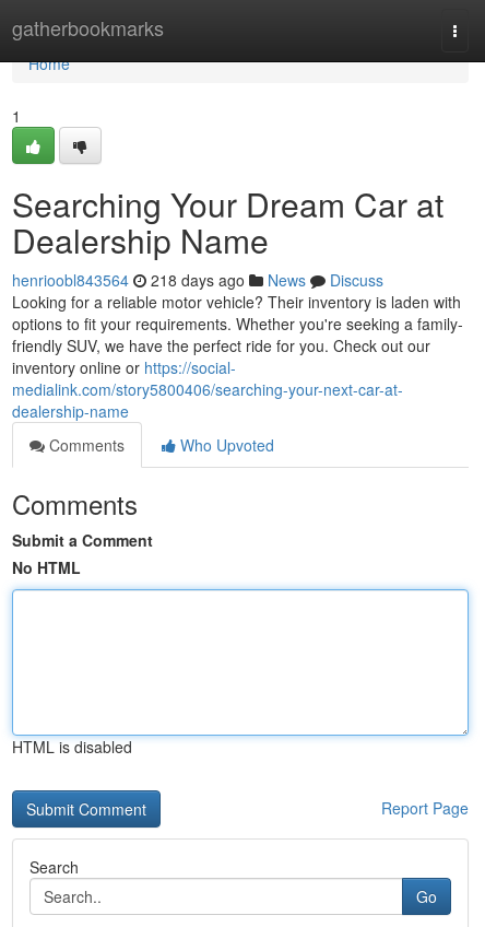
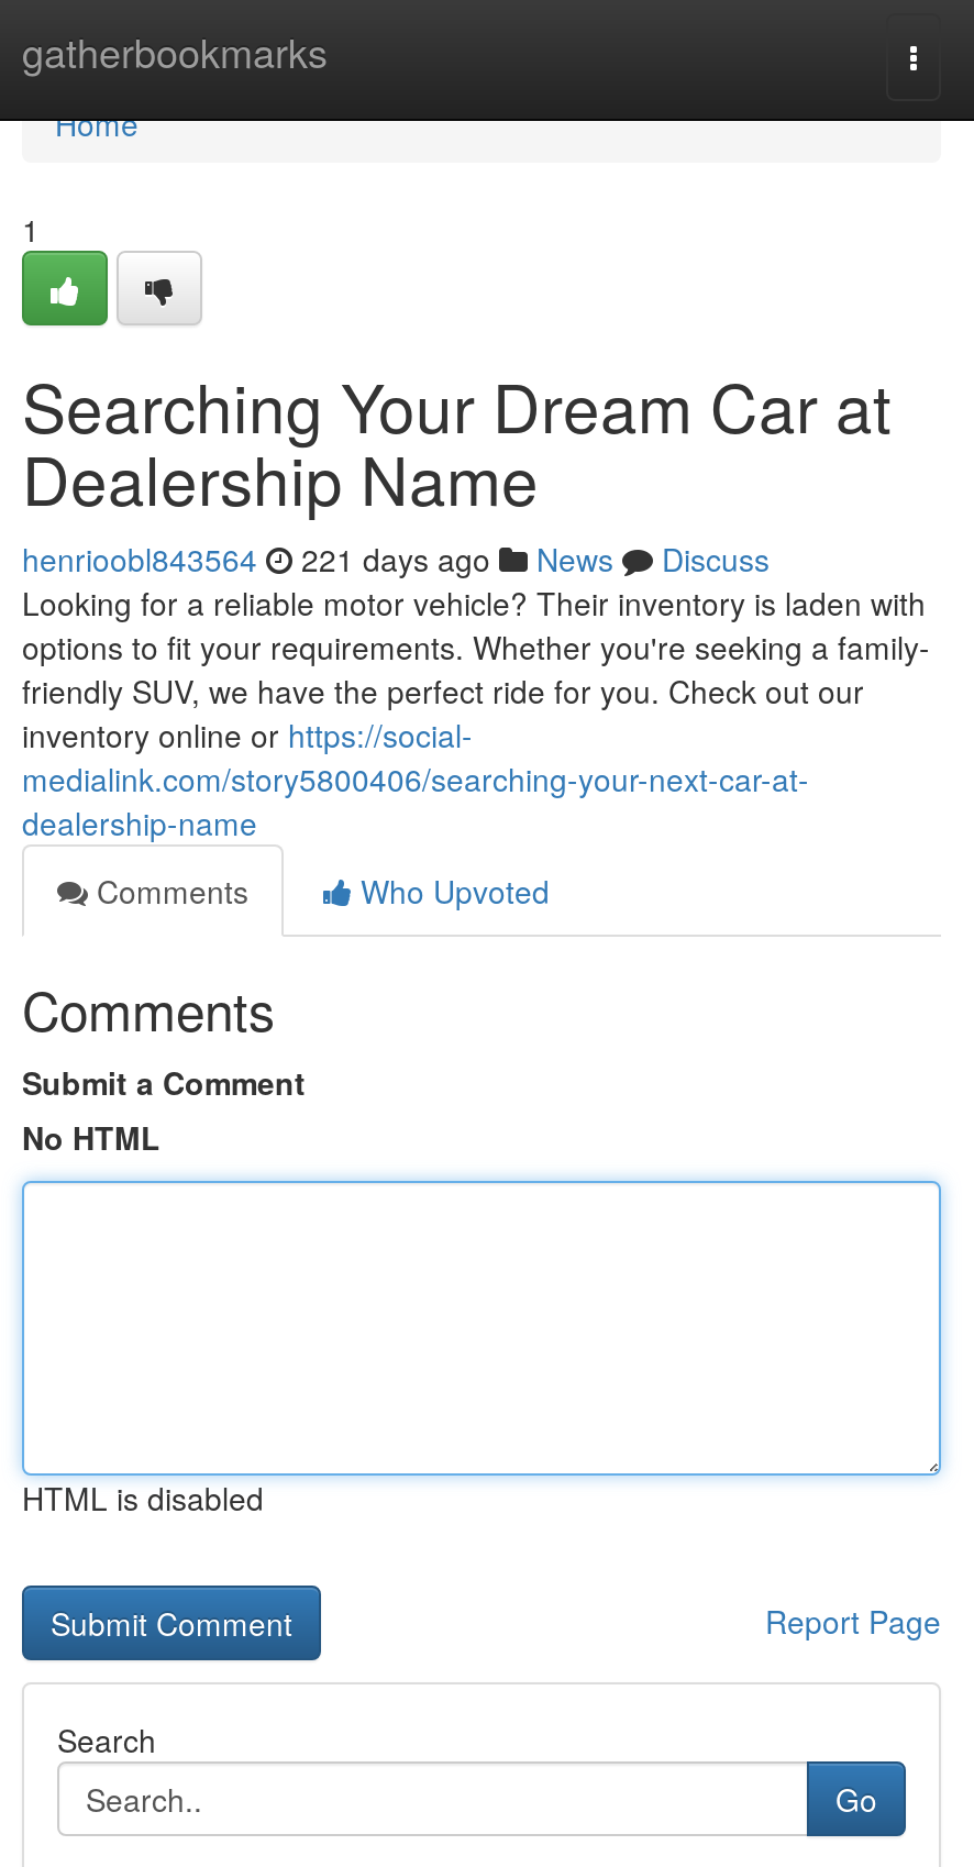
- henrioobl843564 218 days ago News Discuss
+ henrioobl843564 221 days ago News Discuss
